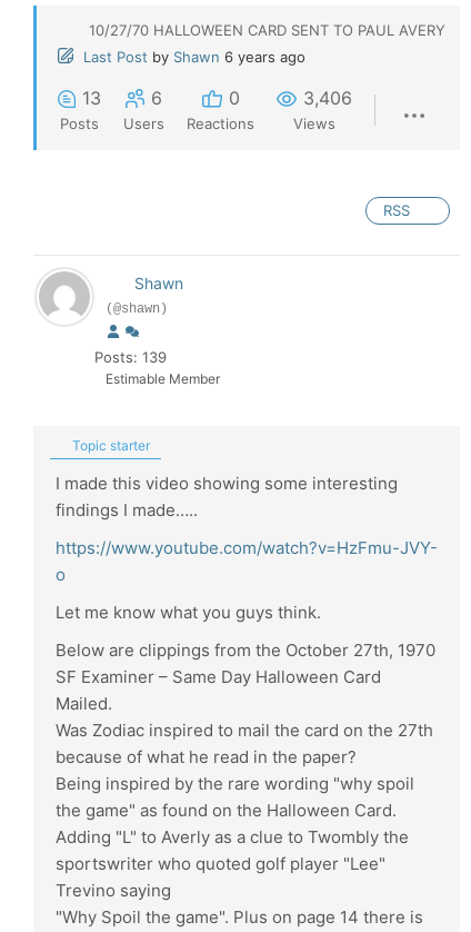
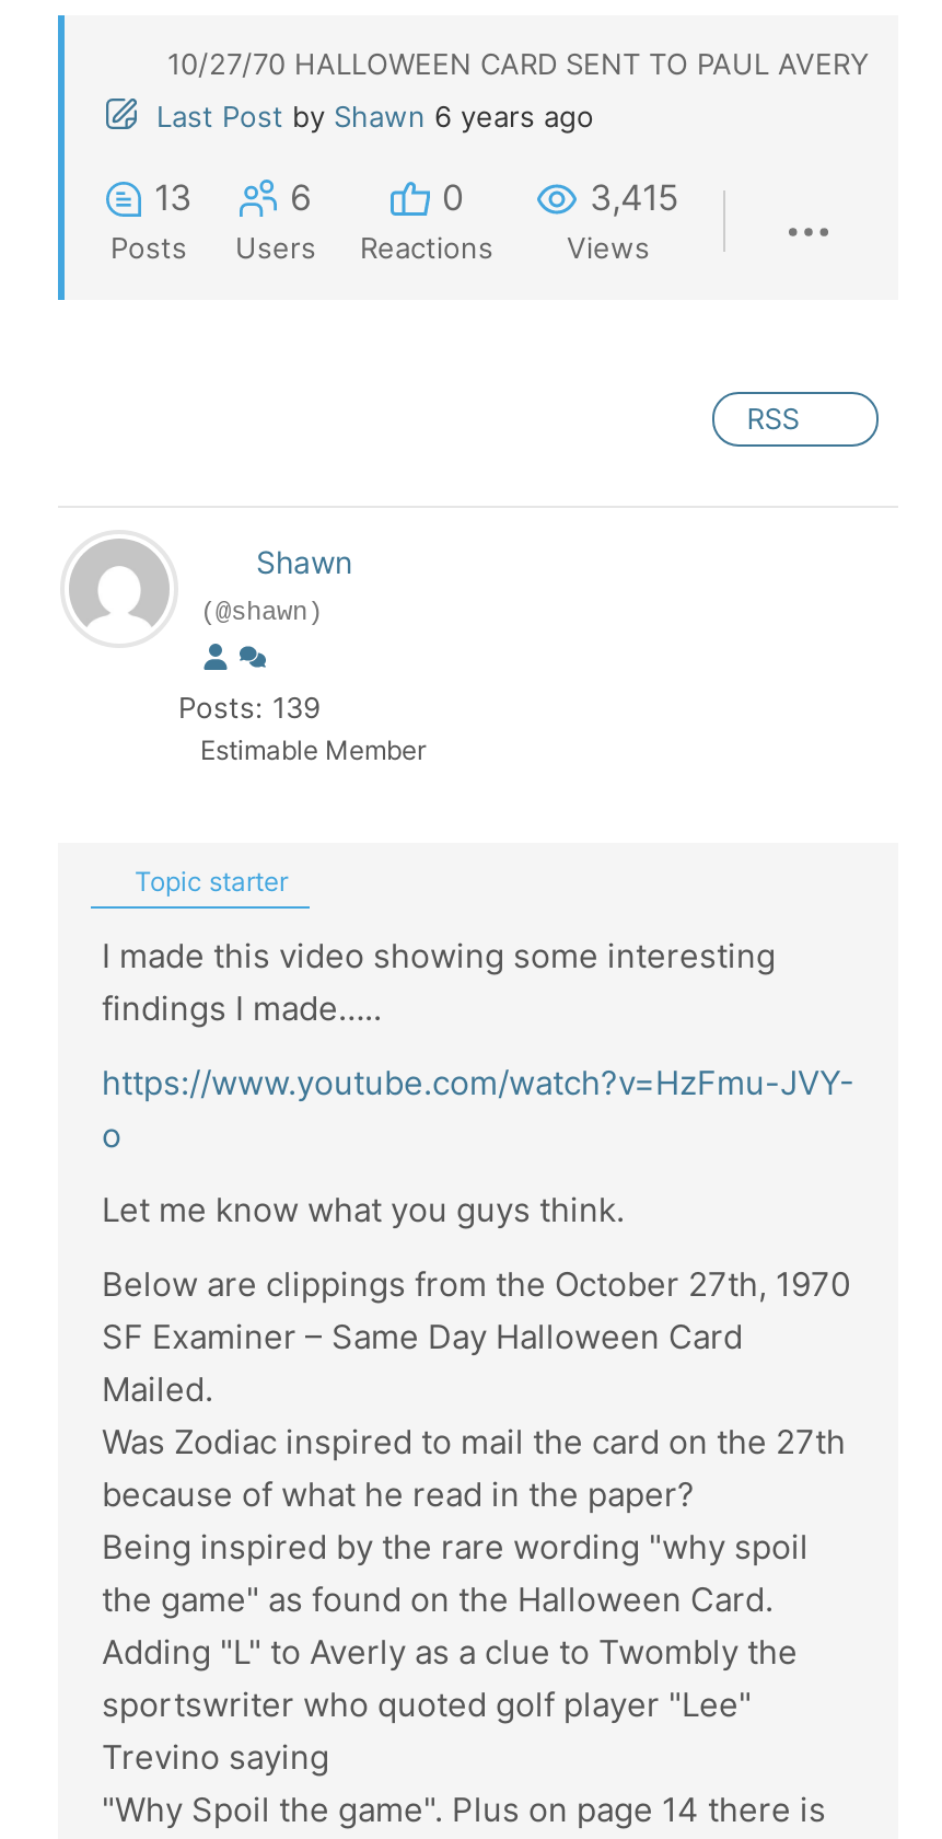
- 3,406
+ 3,415
